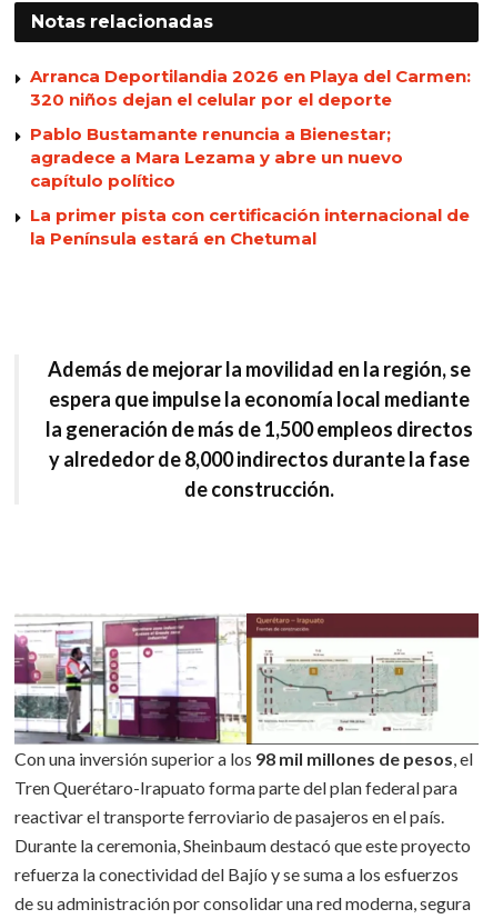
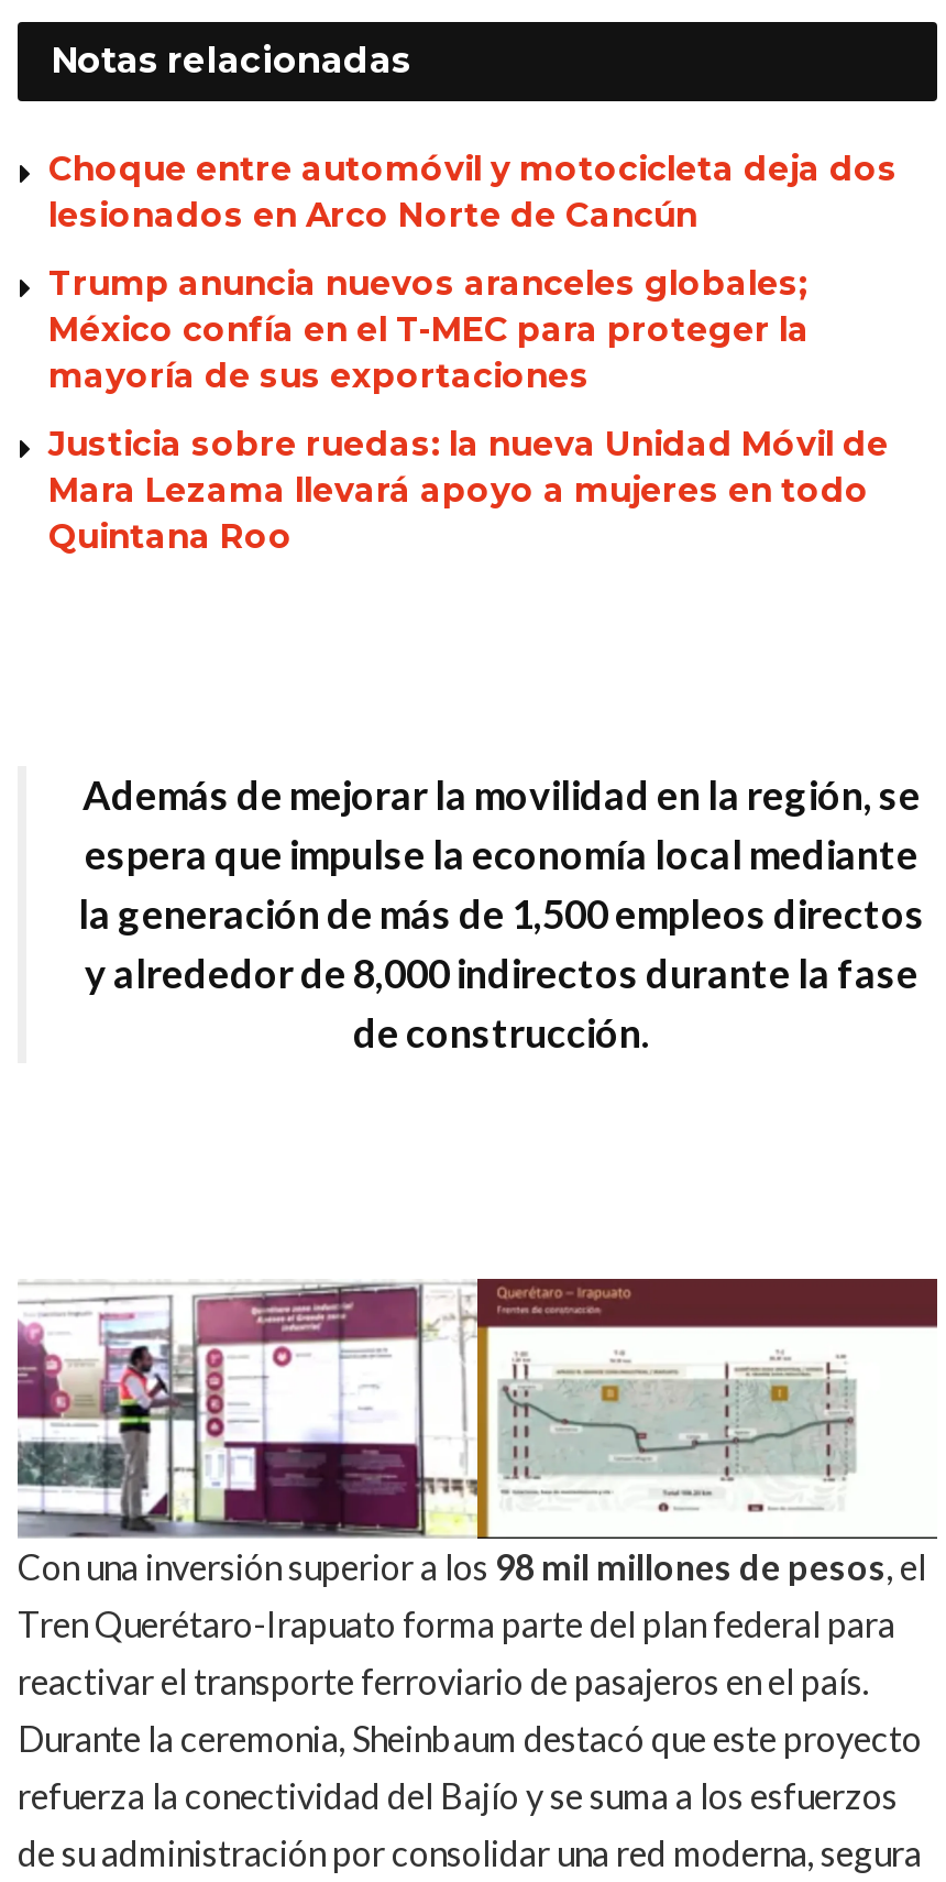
- Arranca Deportilandia 2026 en Playa del Carmen:
- 320 niños dejan el celular por el deporte
+ Choque entre automóvil y motocicleta deja dos
+ lesionados en Arco Norte de Cancún

- Pablo Bustamante renuncia a Bienestar;
- agradece a Mara Lezama y abre un nuevo
- capítulo político
+ Trump anuncia nuevos aranceles globales;
+ México confía en el T-MEC para proteger la
+ mayoría de sus exportaciones

- La primer pista con certificación internacional de
- la Península estará en Chetumal
+ Justicia sobre ruedas: la nueva Unidad Móvil de
+ Mara Lezama llevará apoyo a mujeres en todo
+ Quintana Roo
